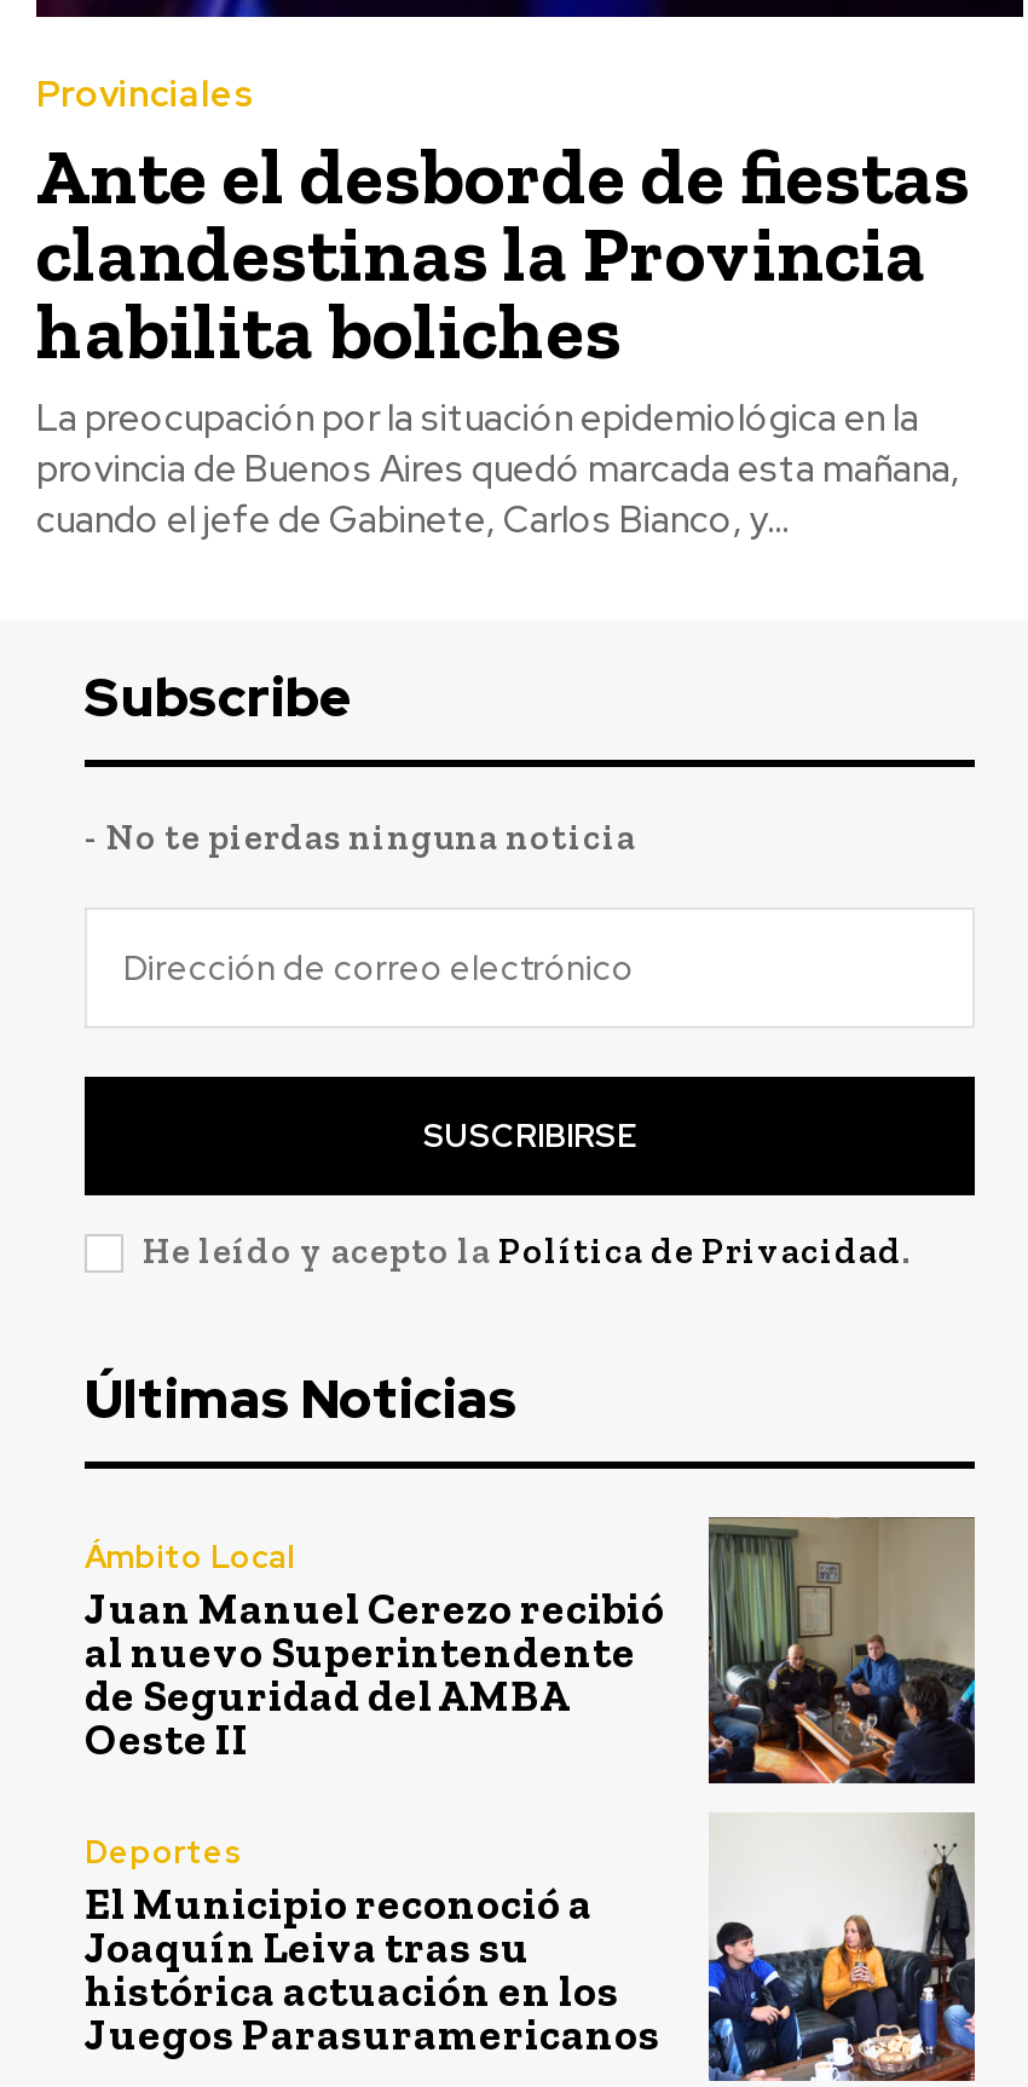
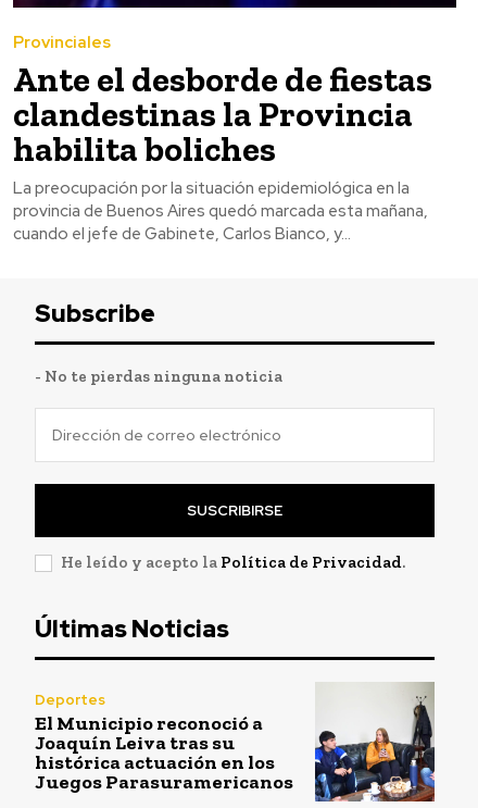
- [image]
- Ámbito Local
- Juan Manuel Cerezo recibió
- al nuevo Superintendente
- de Seguridad del AMBA
- Oeste II
